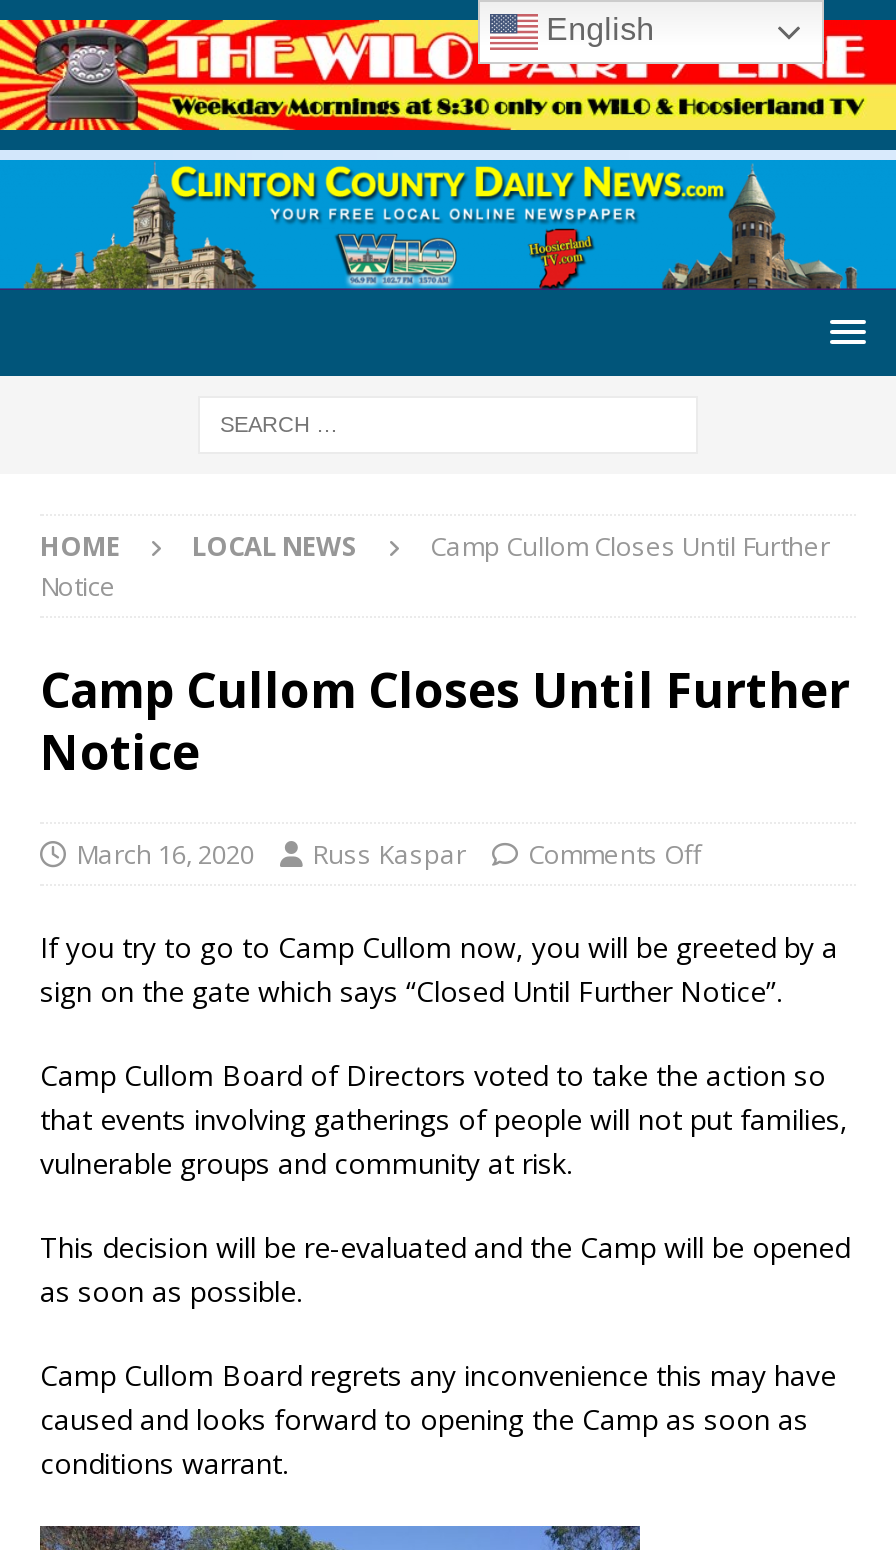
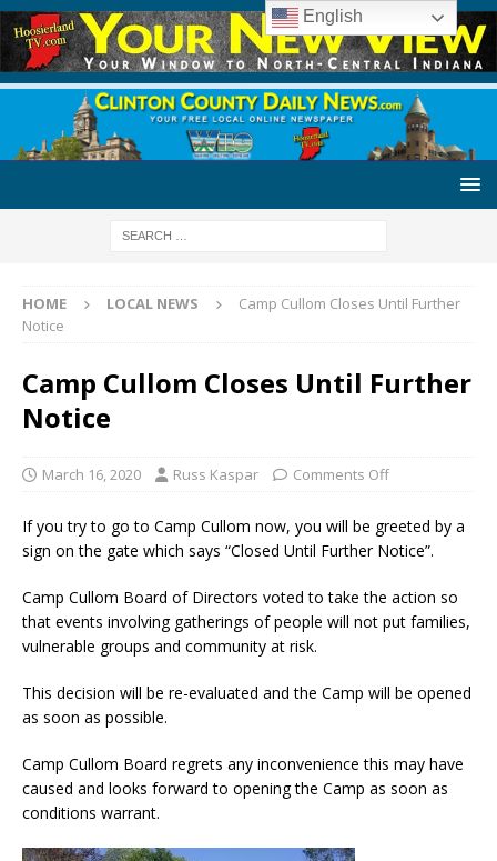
- [image]
+ [image]
